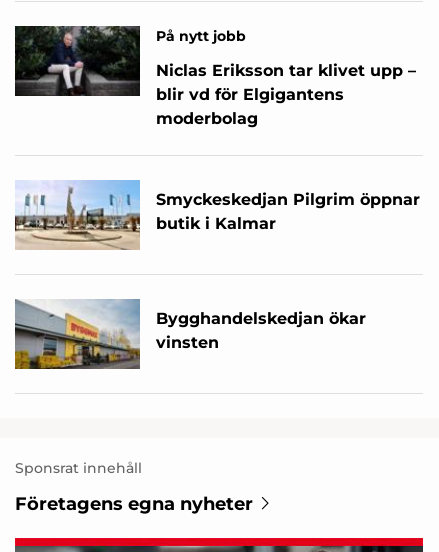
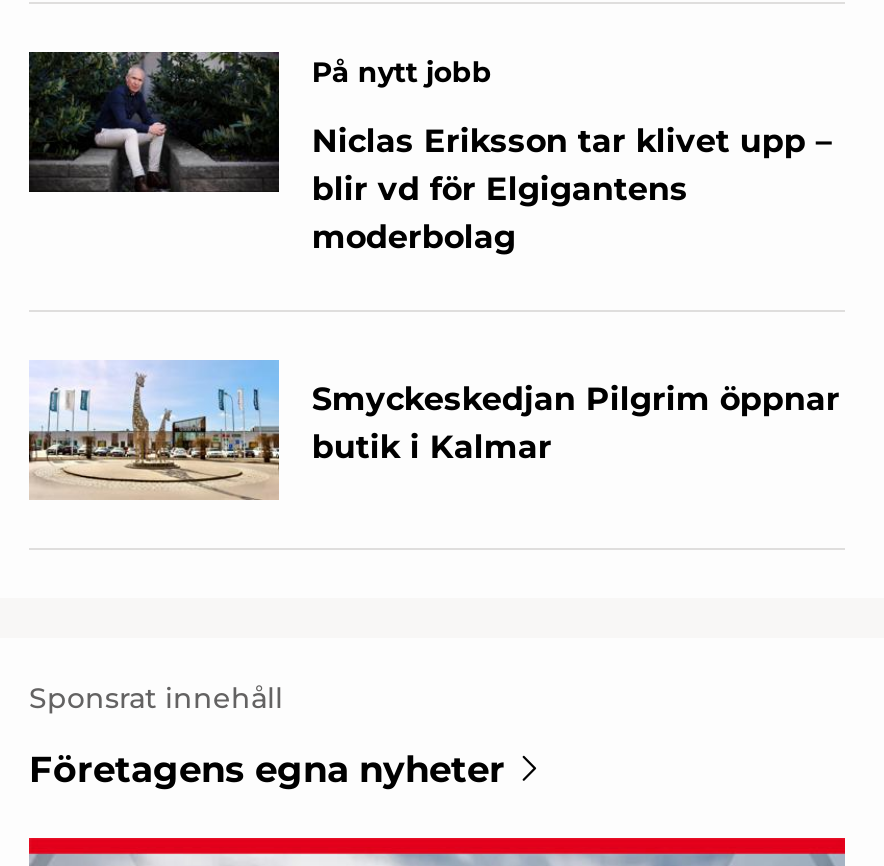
- [image]
- Bygghandelskedjan ökar
- vinsten
